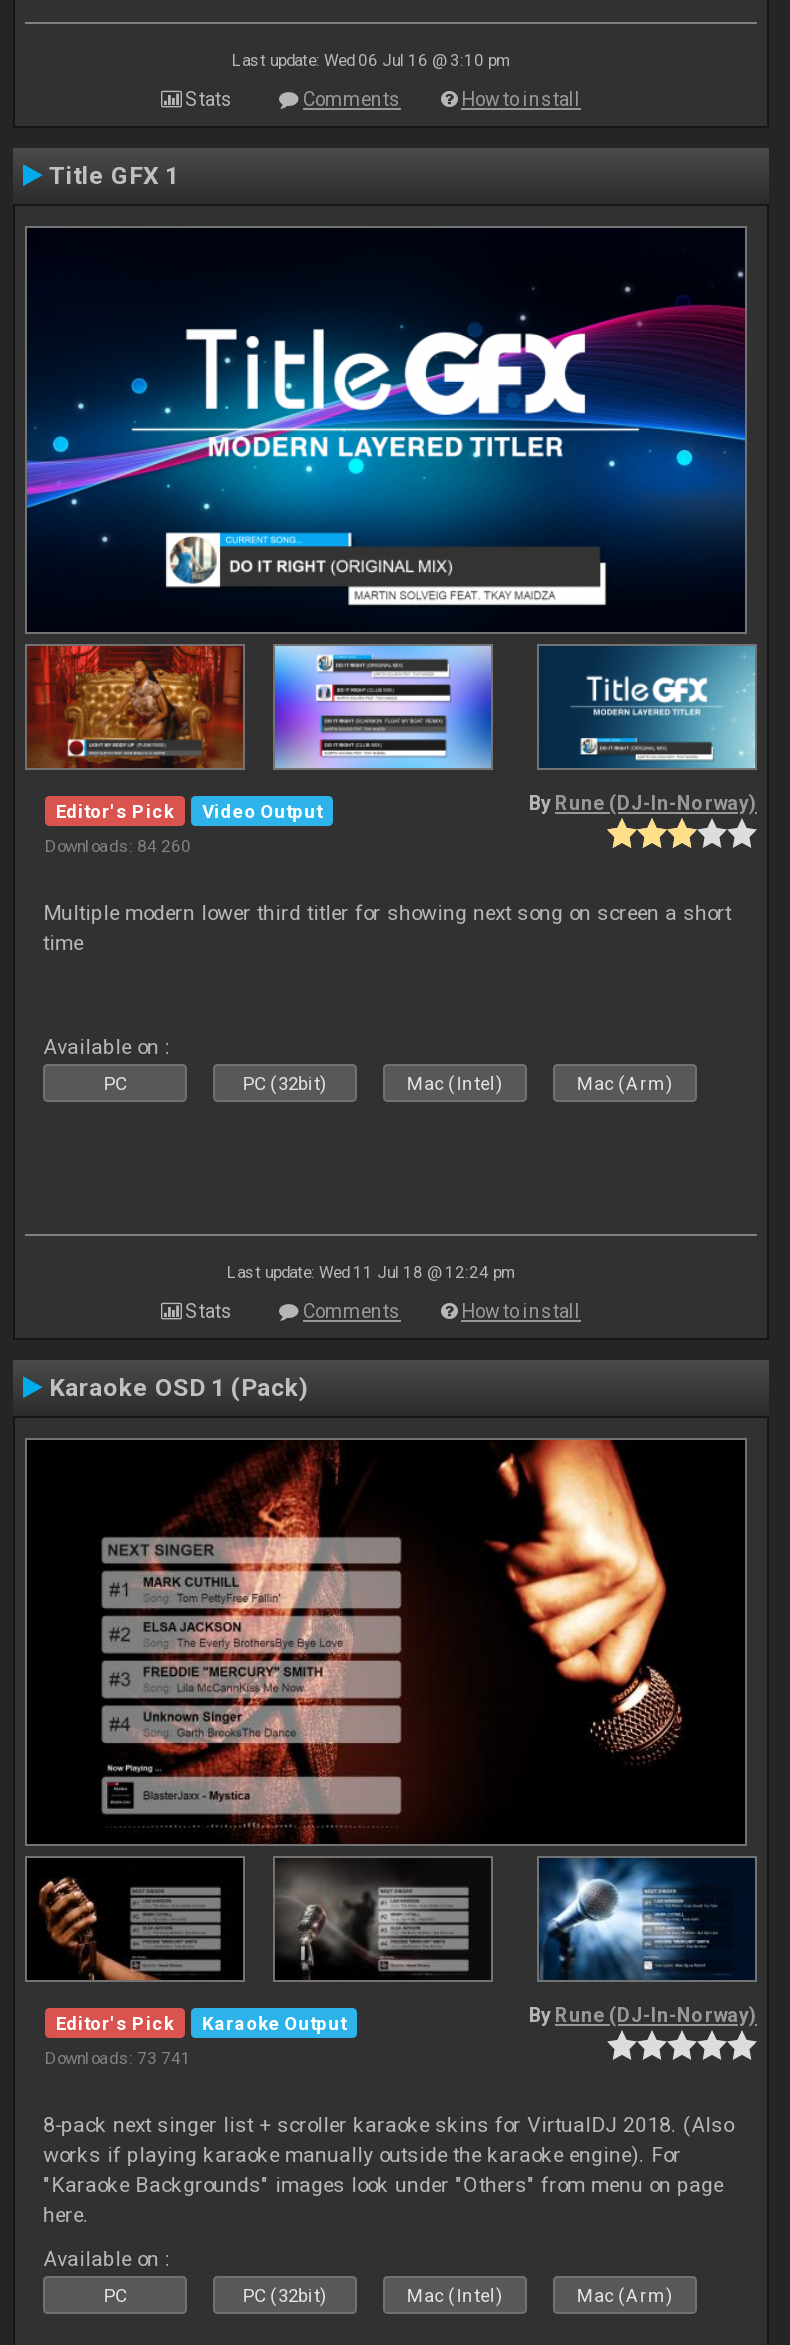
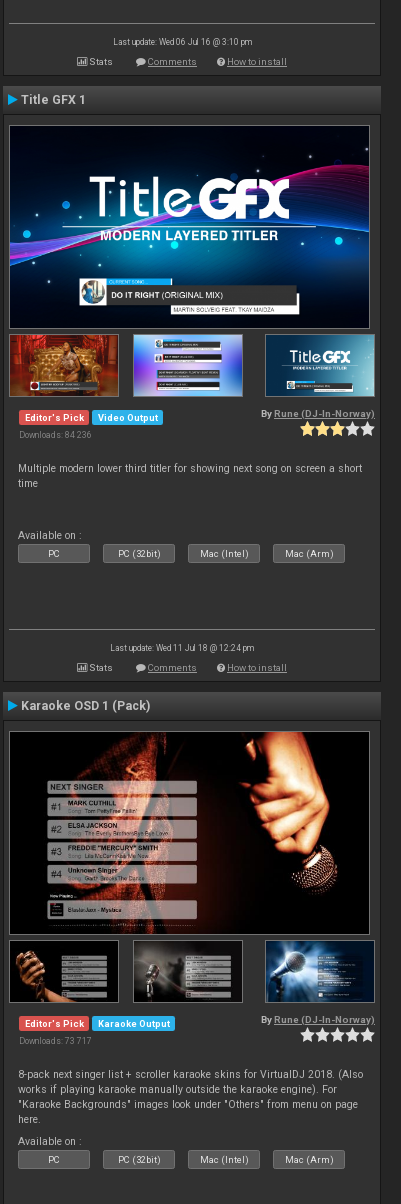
- Downloads: 84 260
+ Downloads: 84 236

- Downloads: 73 741
+ Downloads: 73 717
